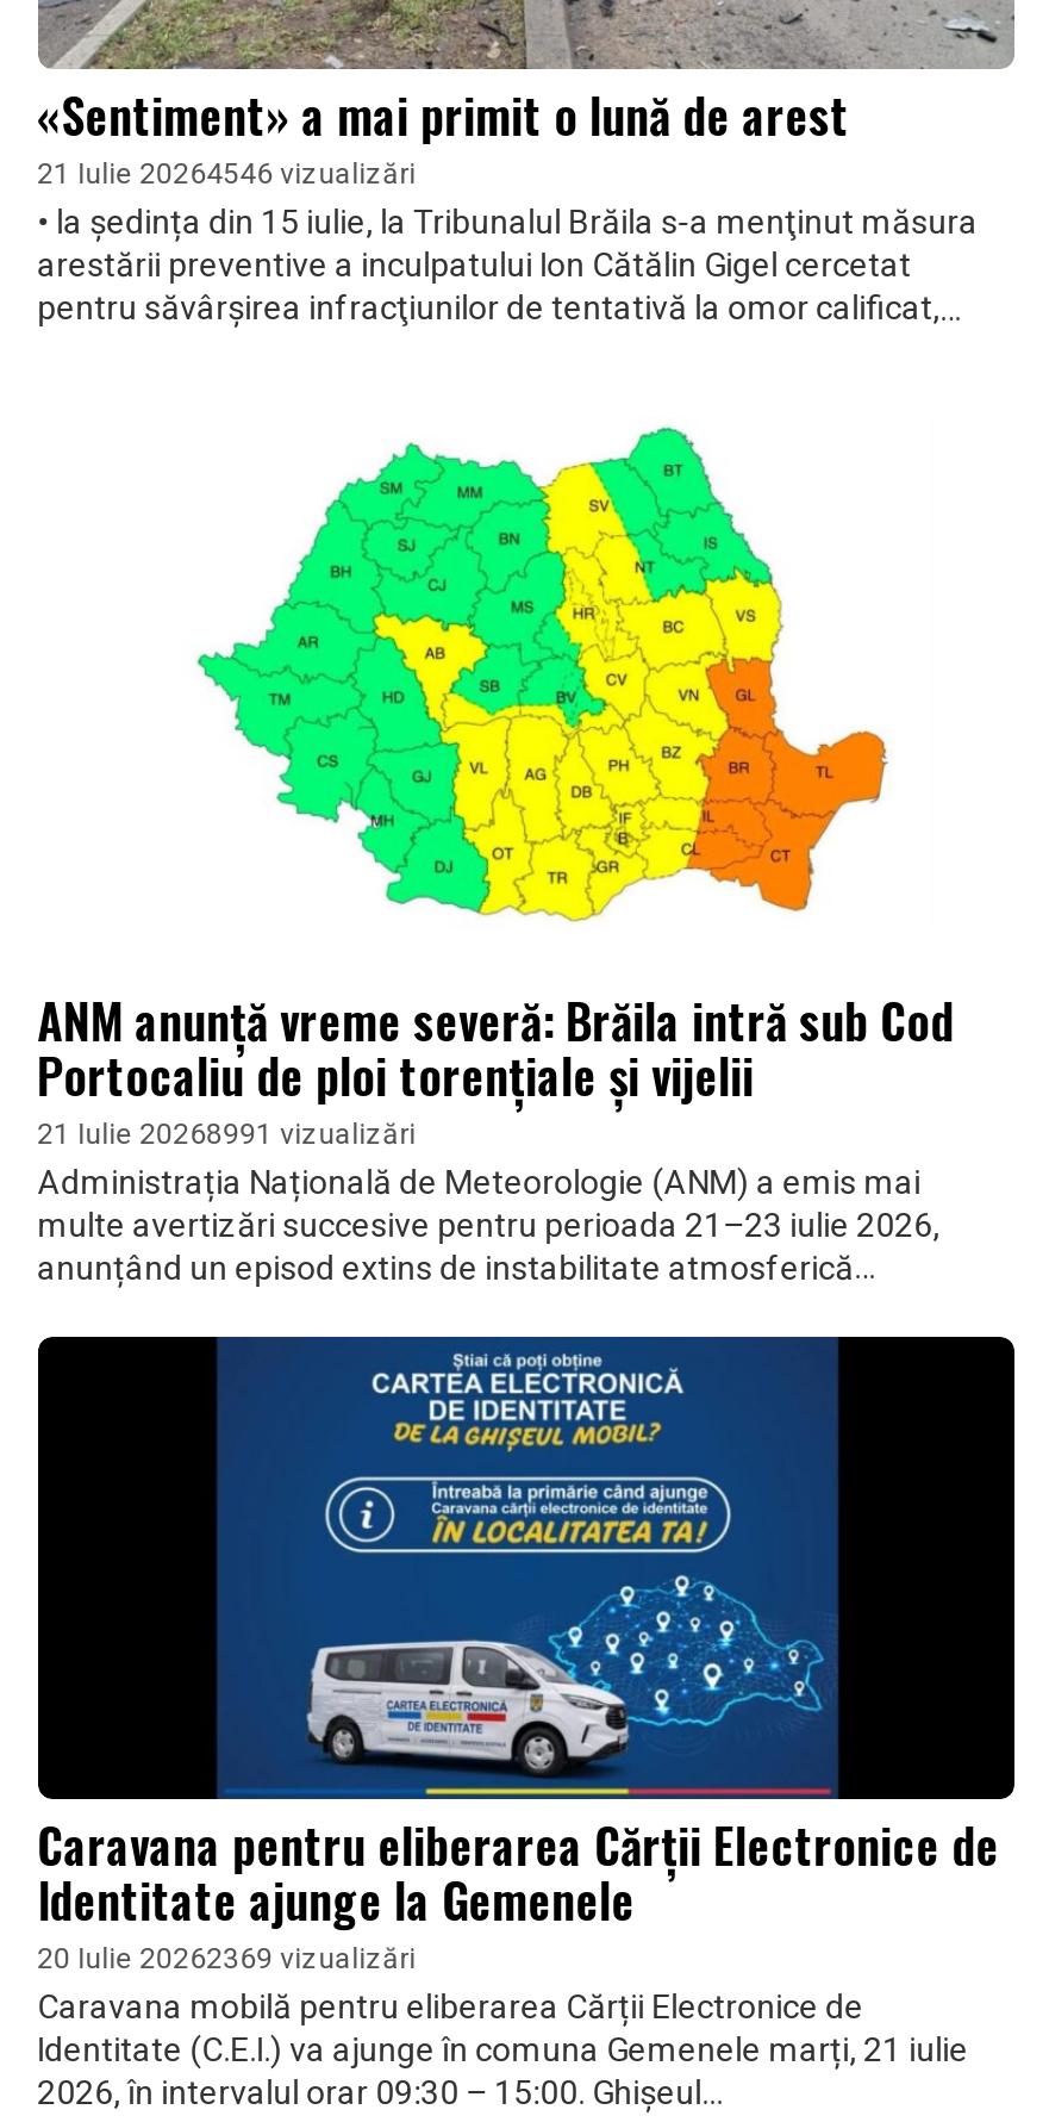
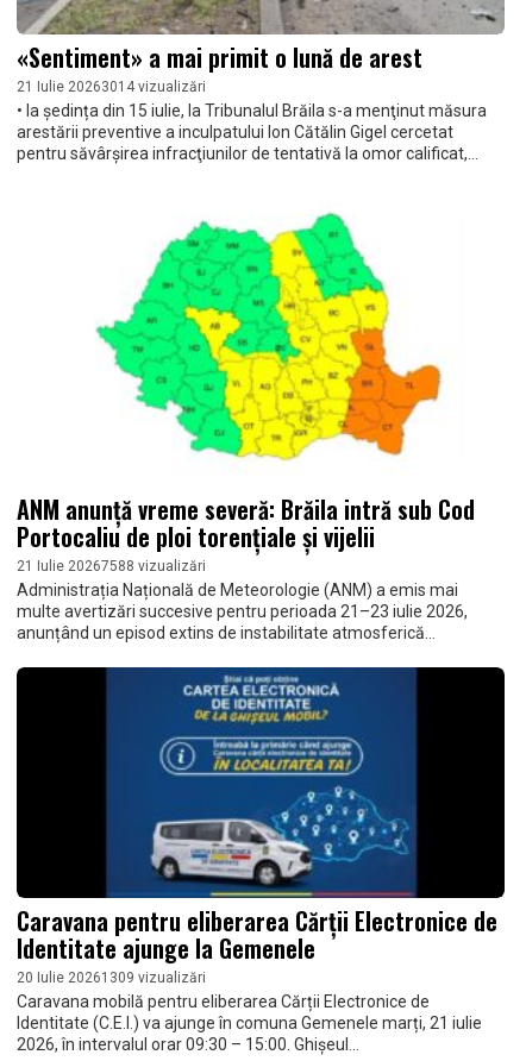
- 21 Iulie 20264546 vizualizări
+ 21 Iulie 20263014 vizualizări

- 21 Iulie 20268991 vizualizări
+ 21 Iulie 20267588 vizualizări

- 20 Iulie 20262369 vizualizări
+ 20 Iulie 20261309 vizualizări
